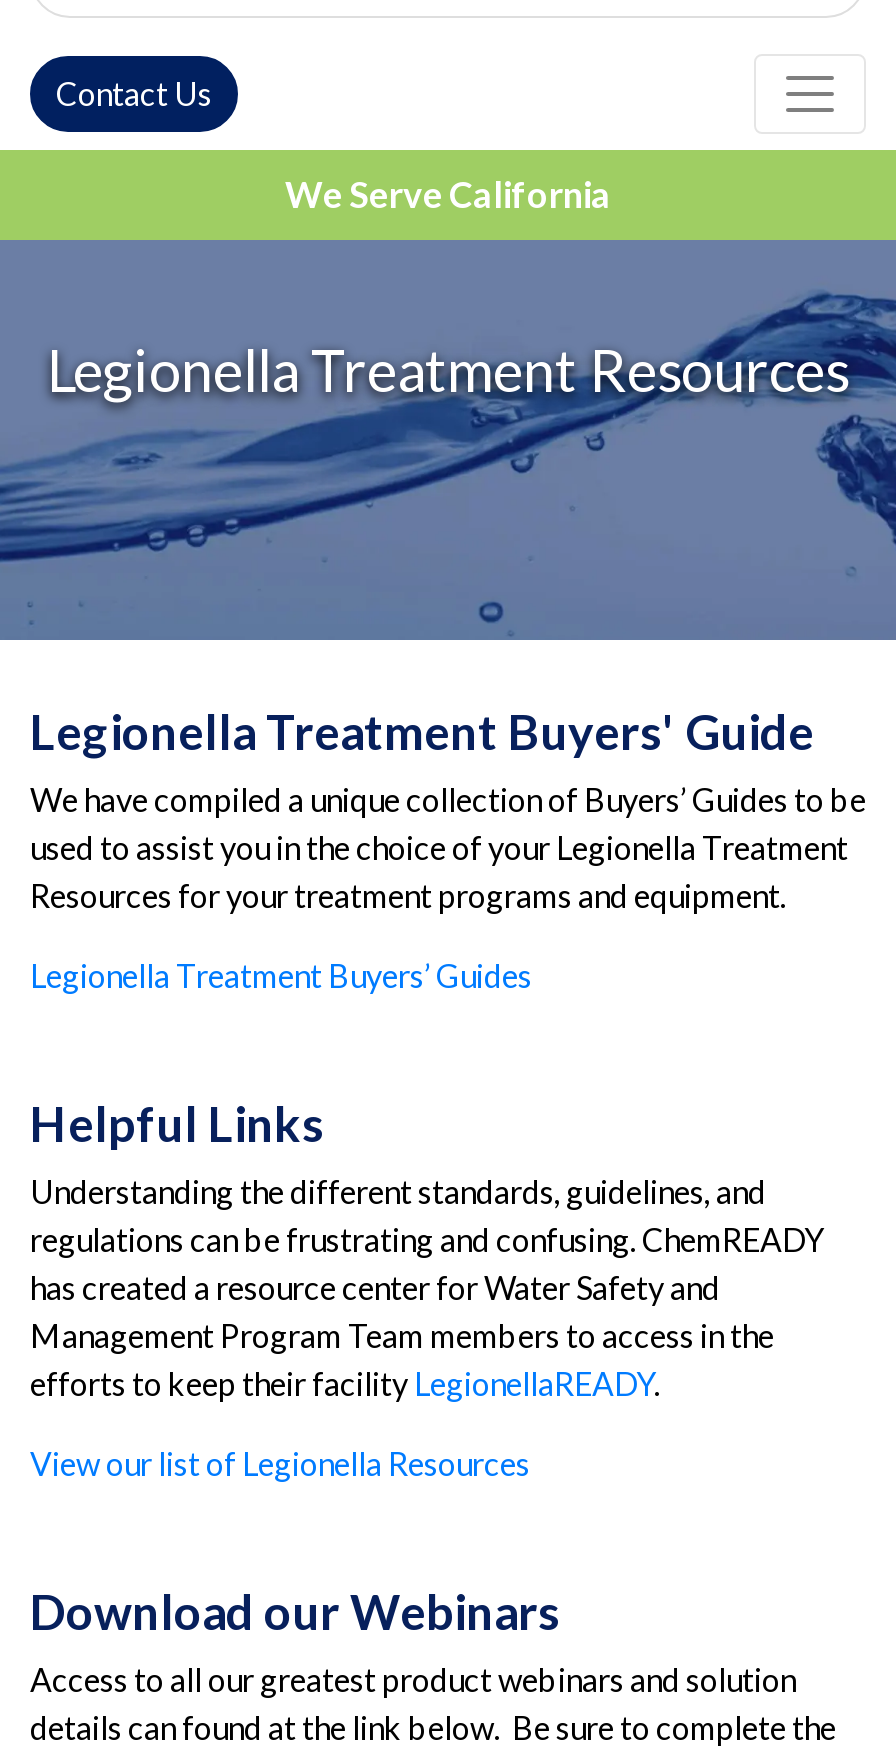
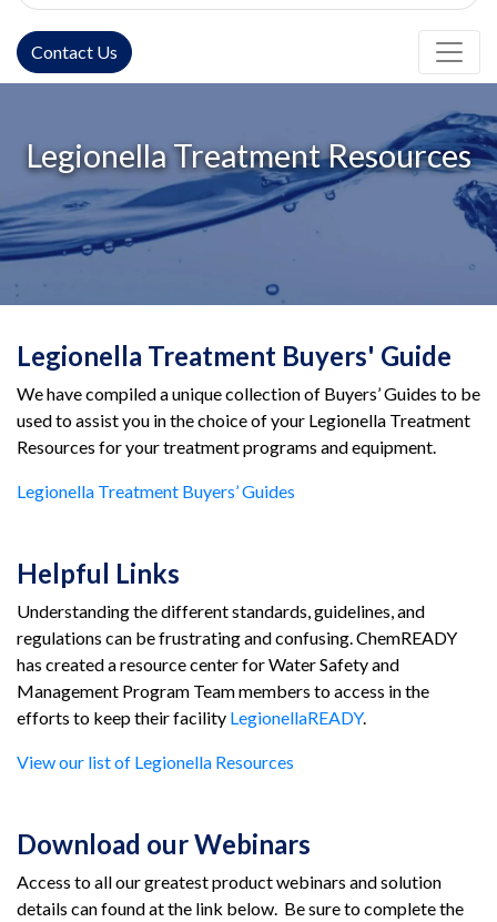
- We Serve California
